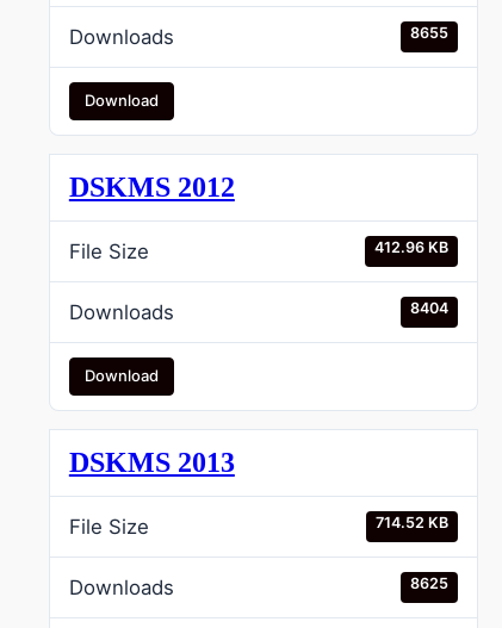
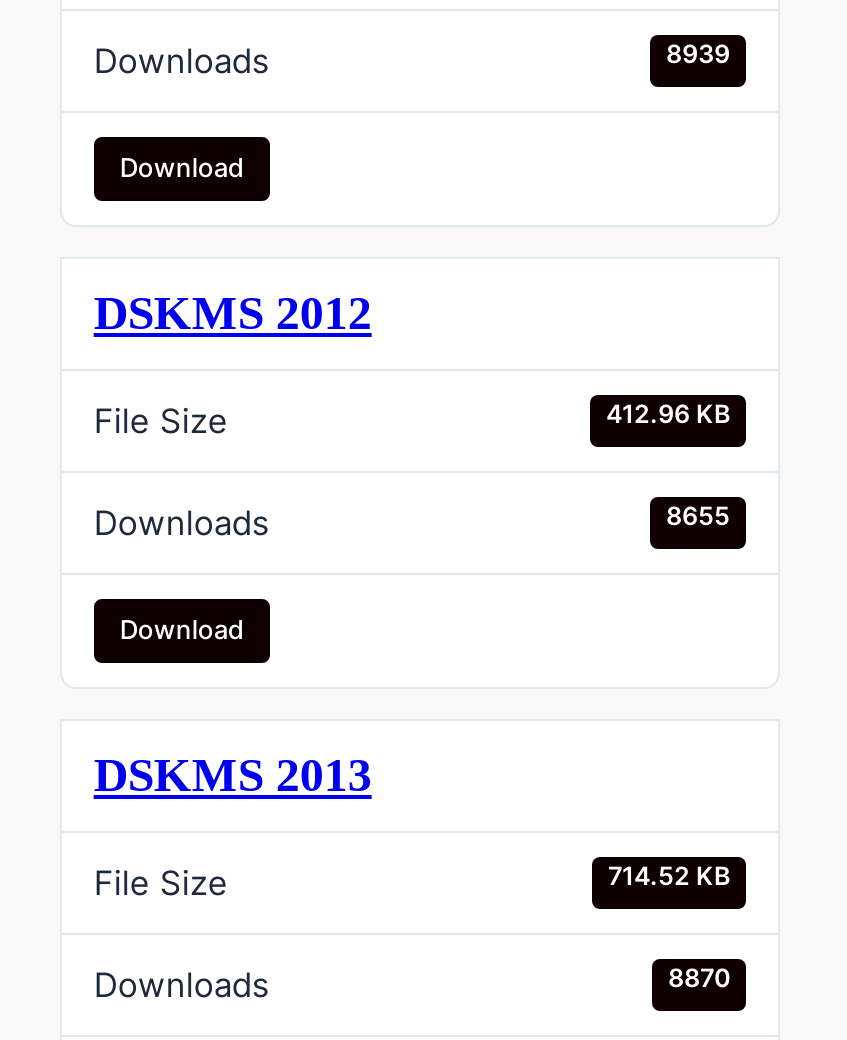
- 8655
+ 8939

- 8404
+ 8655

- 8625
+ 8870
